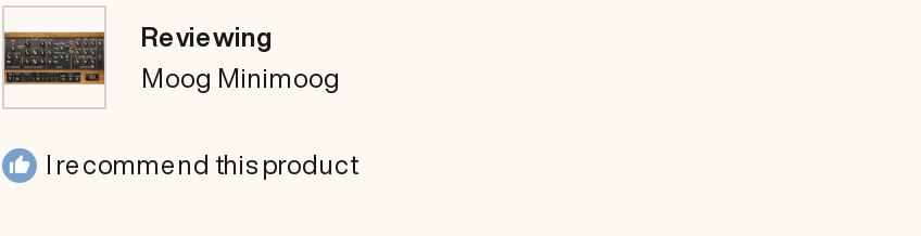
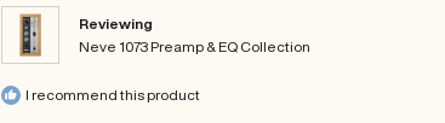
- [image]
- Moog Minimoog
+ [image]
+ Neve 1073 Preamp & EQ Collection
